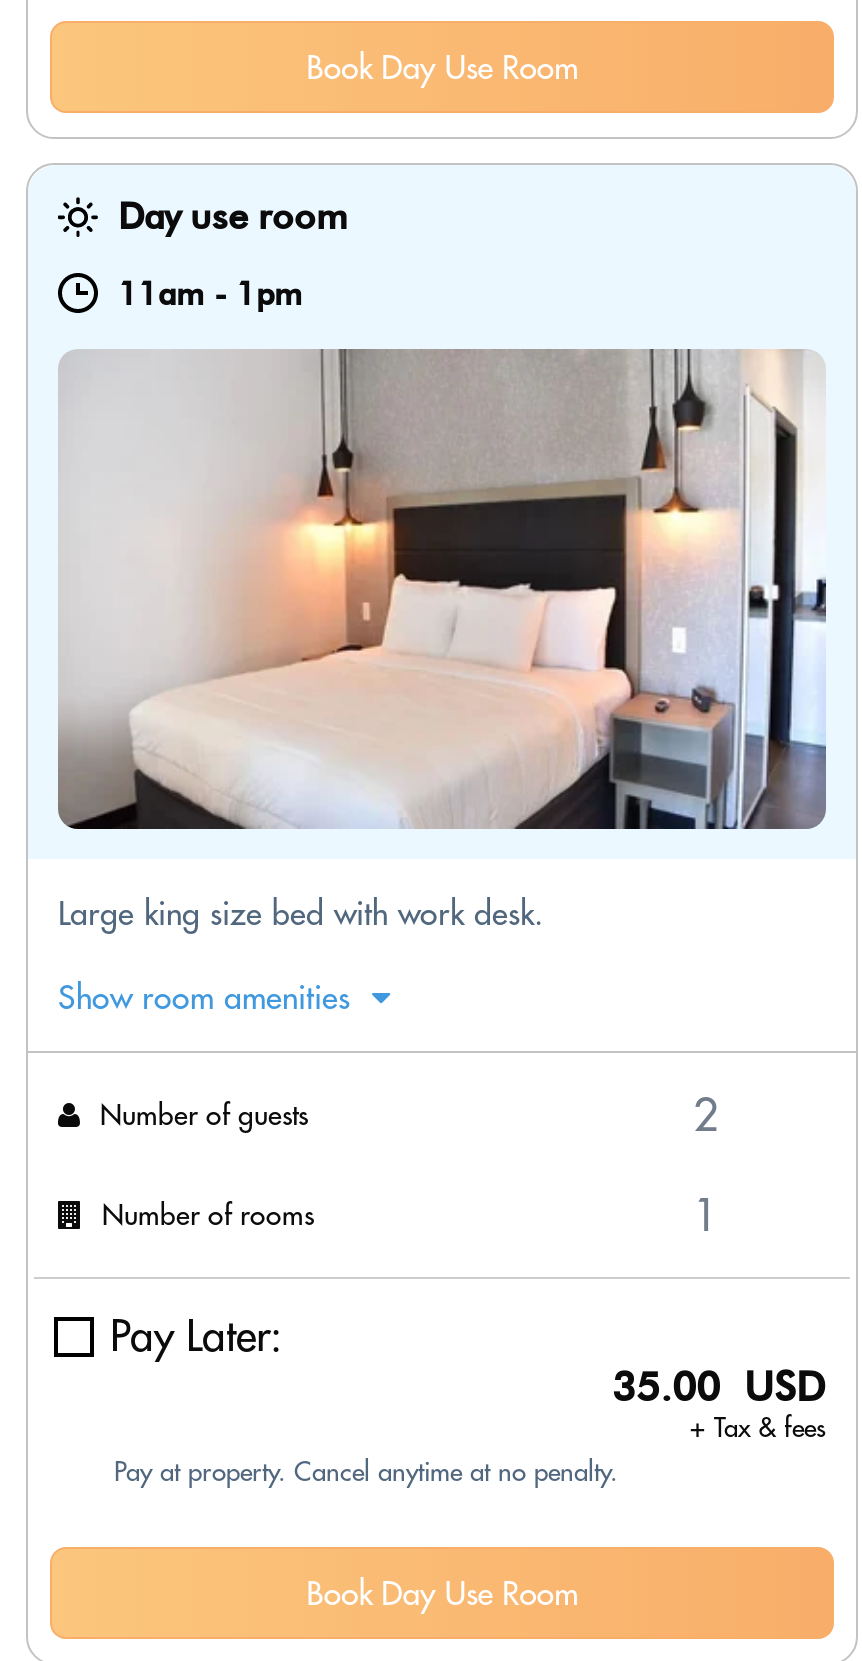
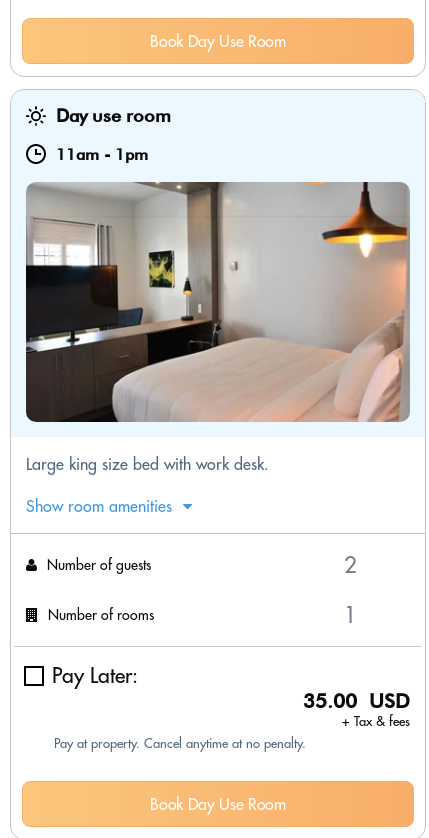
- [image]
+ [image]
